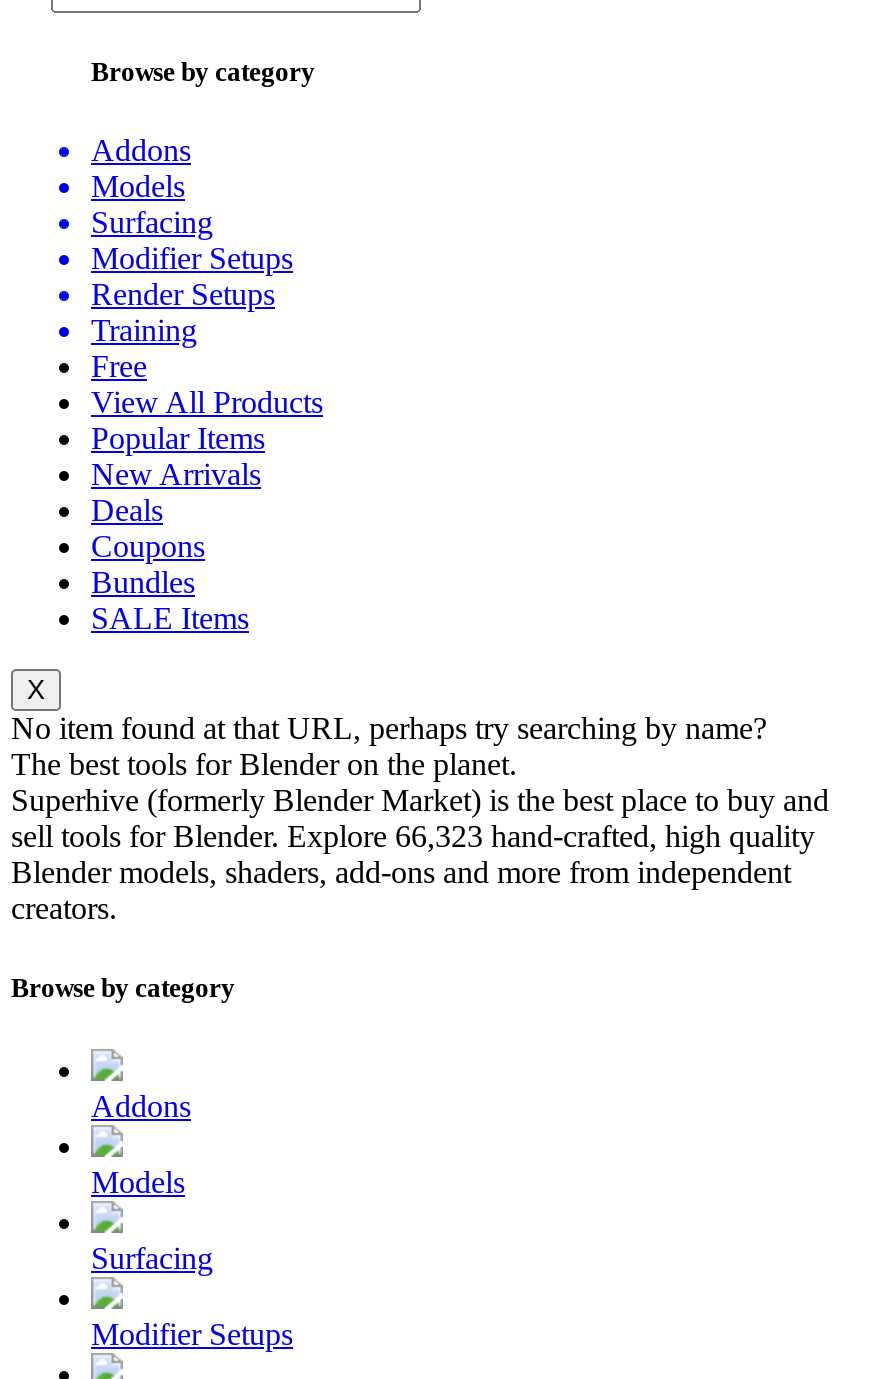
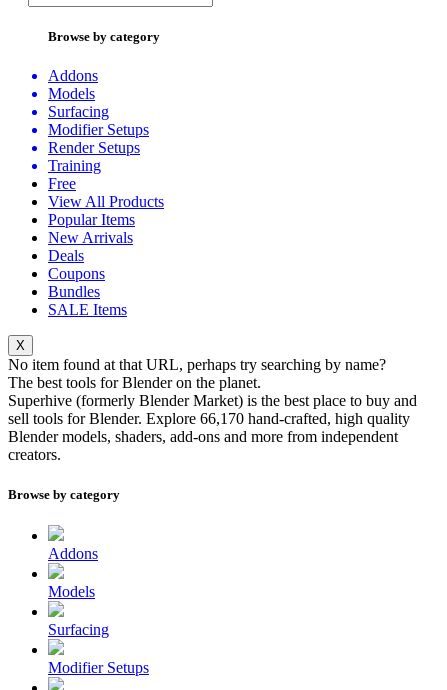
- sell tools for Blender. Explore 66,323 hand-crafted, high quality
+ sell tools for Blender. Explore 66,170 hand-crafted, high quality
